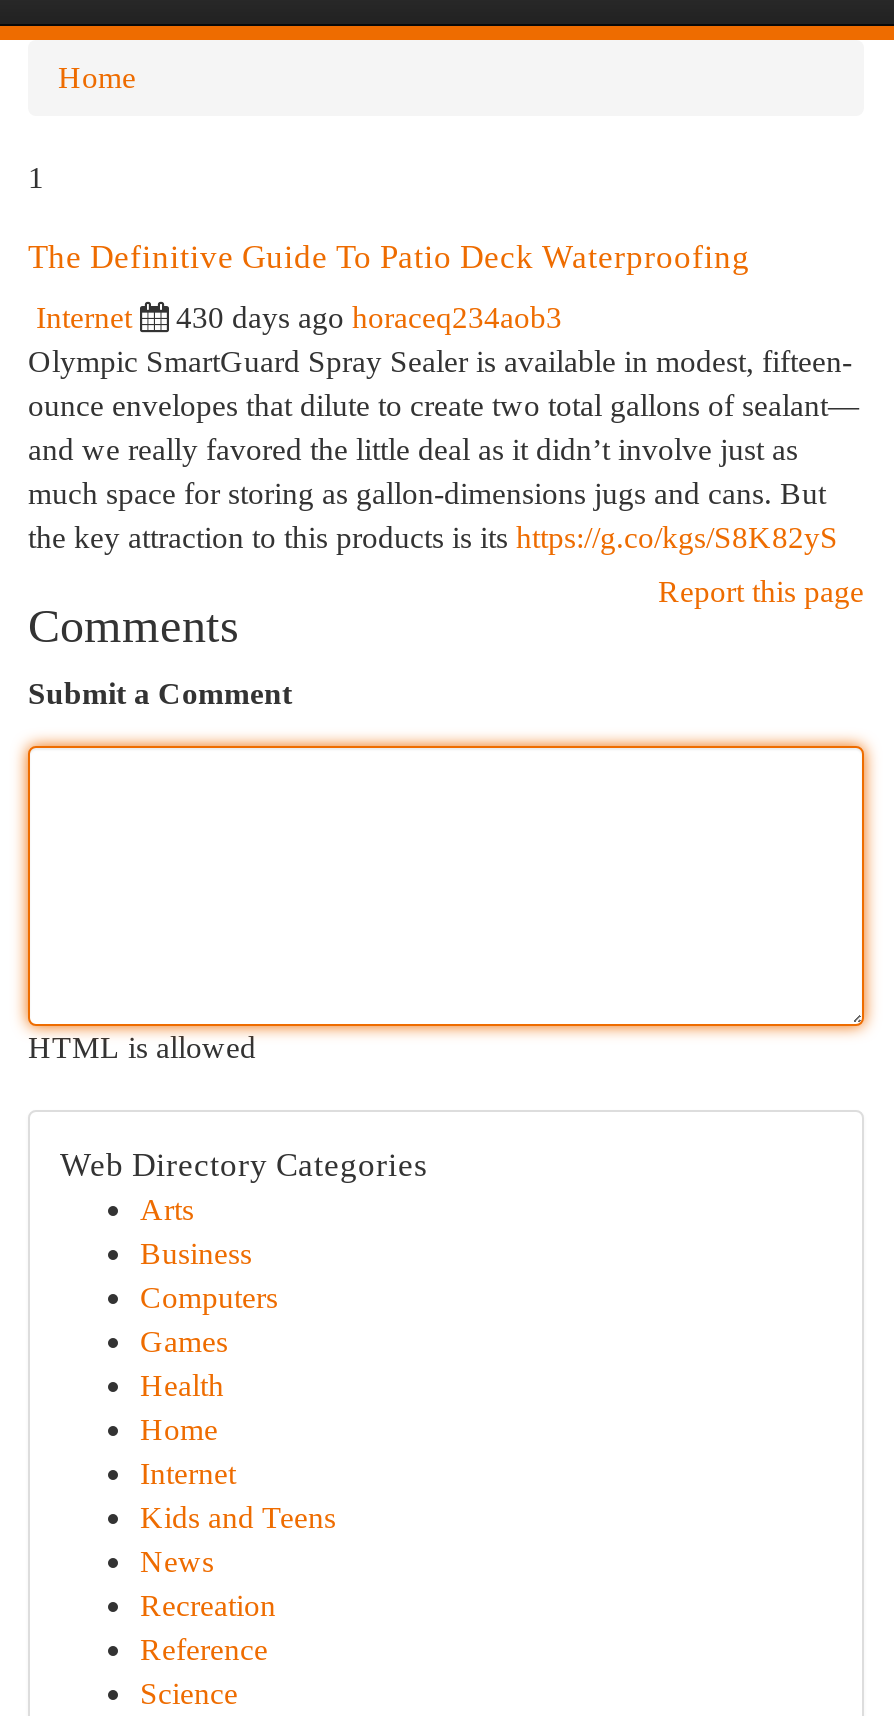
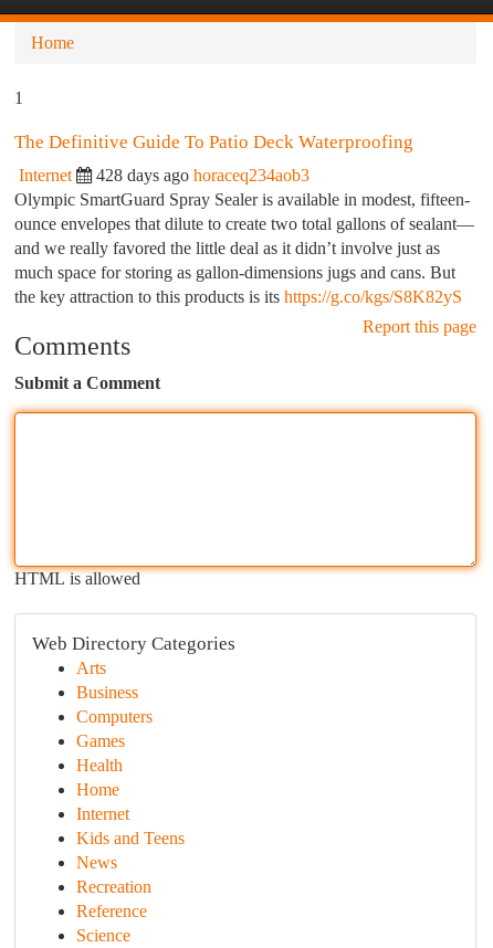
- 430 days ago horaceq234aob3
+ 428 days ago horaceq234aob3
